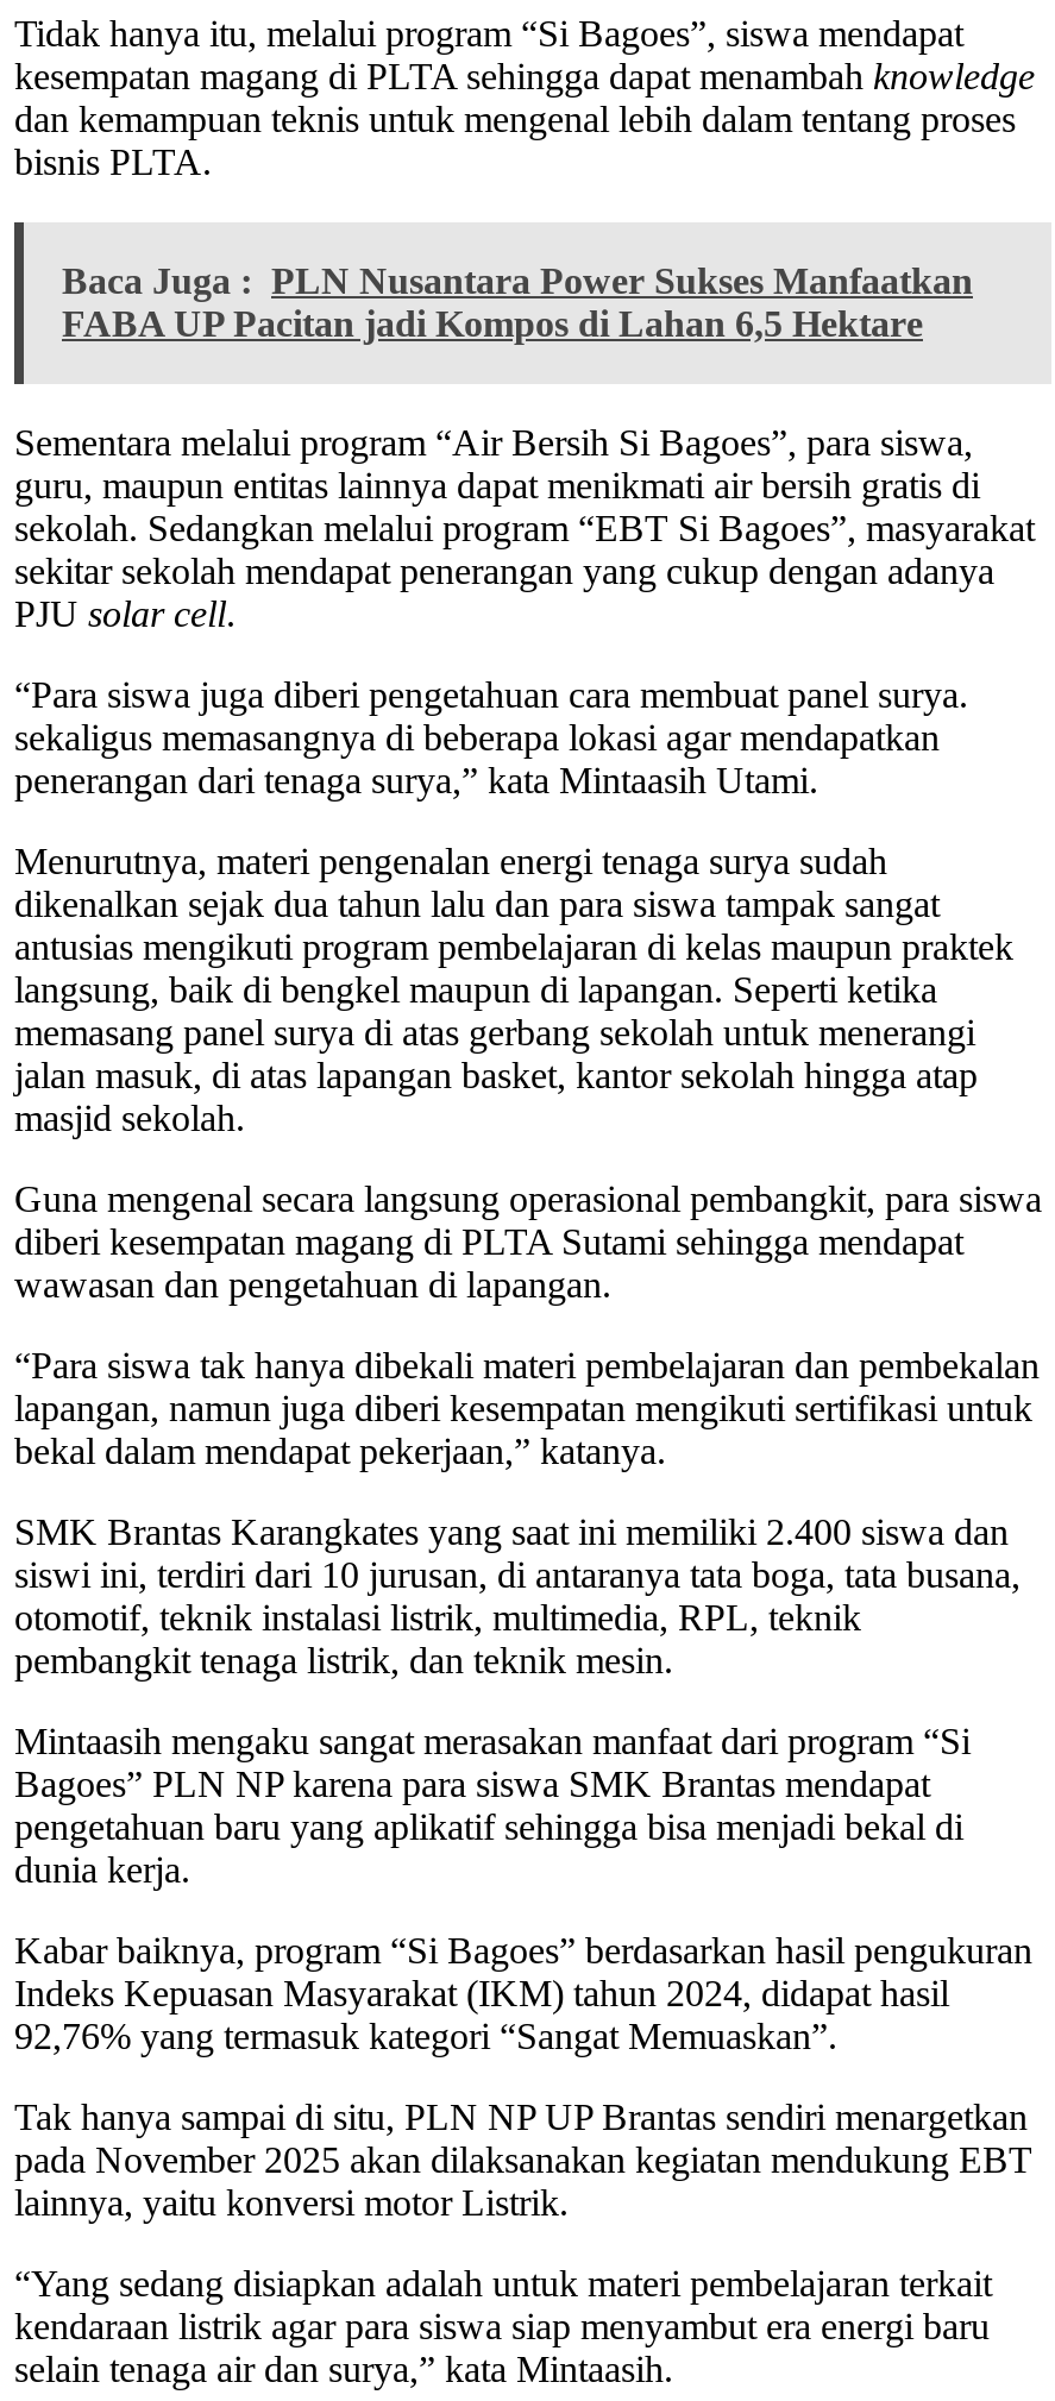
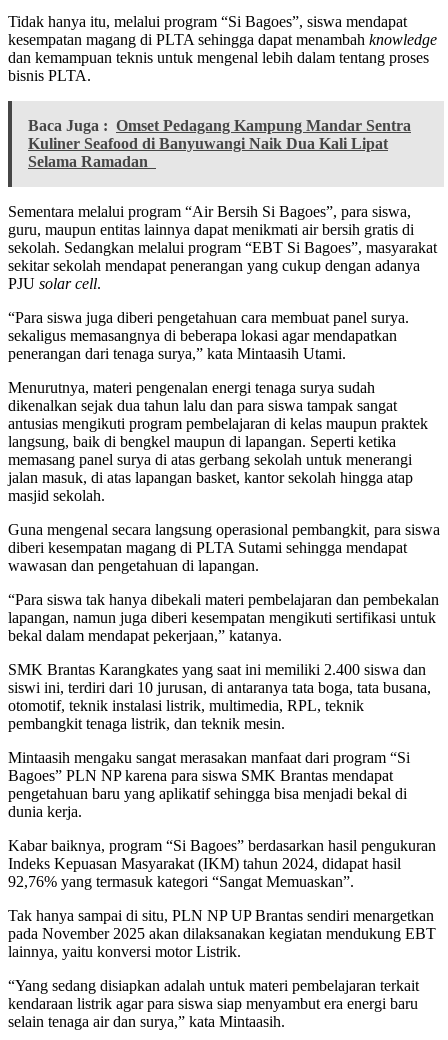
- Baca Juga : PLN Nusantara Power Sukses Manfaatkan
- FABA UP Pacitan jadi Kompos di Lahan 6,5 Hektare
+ Baca Juga : Omset Pedagang Kampung Mandar Sentra
+ Kuliner Seafood di Banyuwangi Naik Dua Kali Lipat
+ Selama Ramadan
